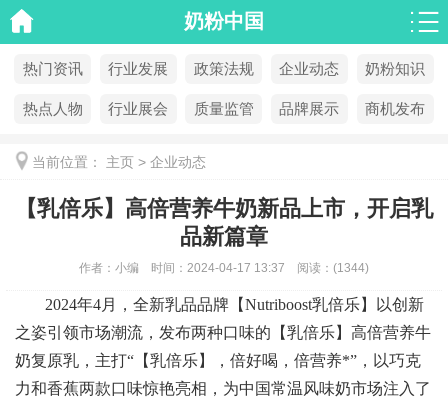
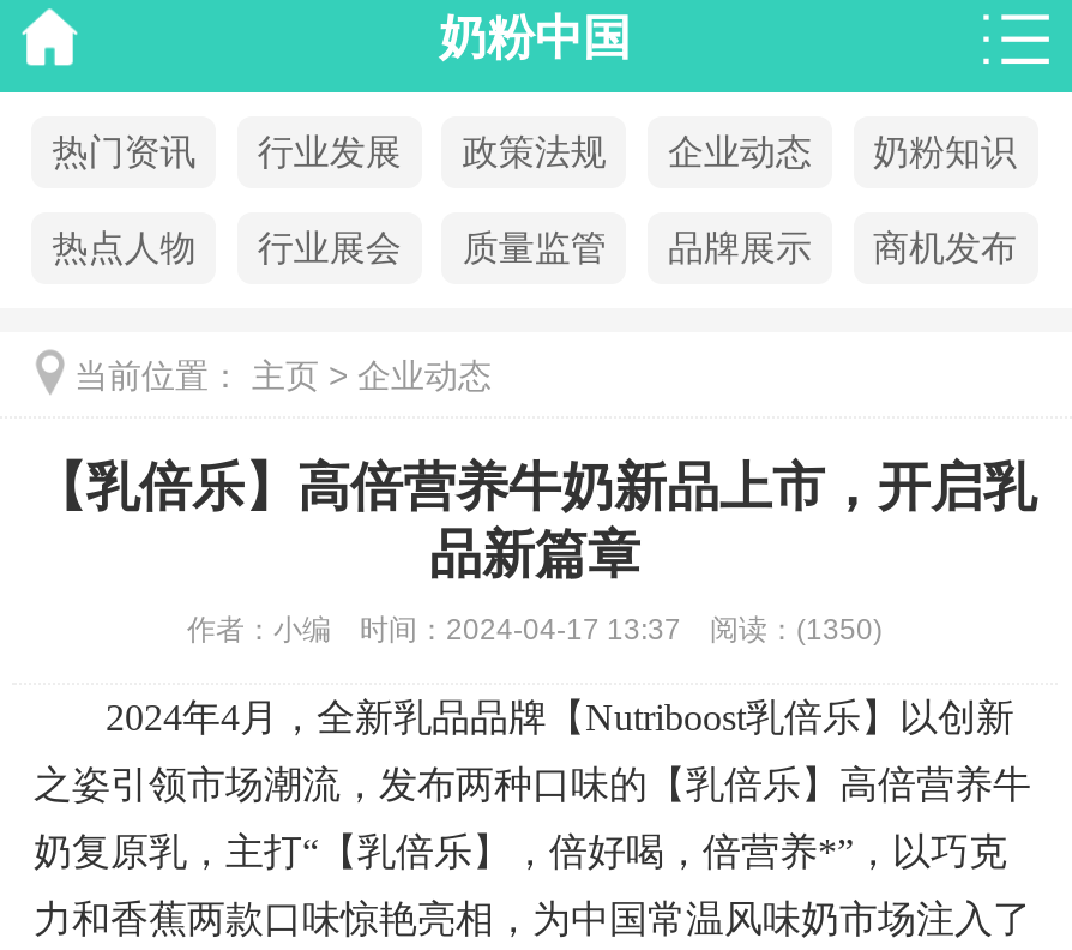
- 作者：小编时间：2024-04-17 13:37阅读：(1344)
+ 作者：小编时间：2024-04-17 13:37阅读：(1350)
